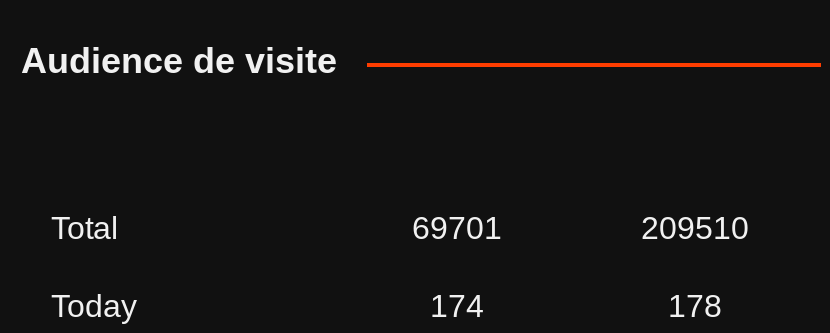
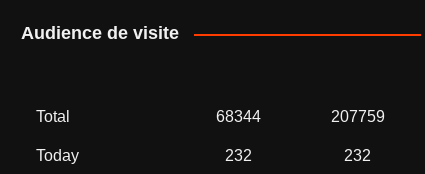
- 69701
+ 68344

- 209510
+ 207759

- 174
+ 232

- 178
+ 232
